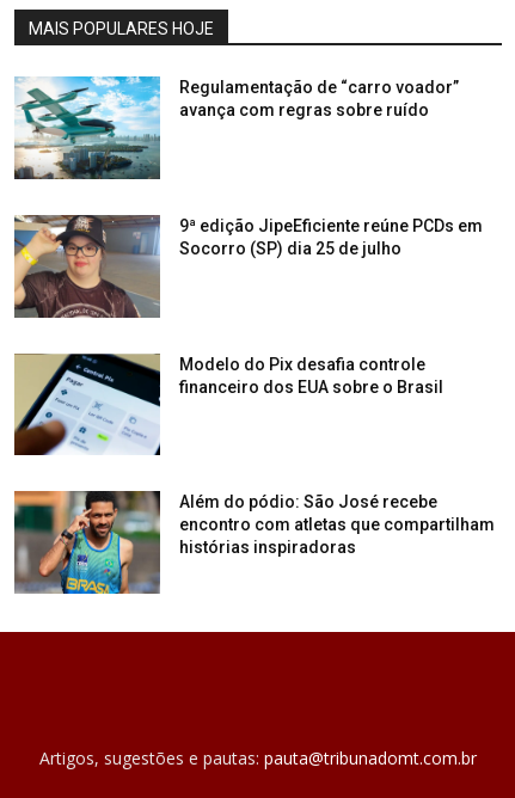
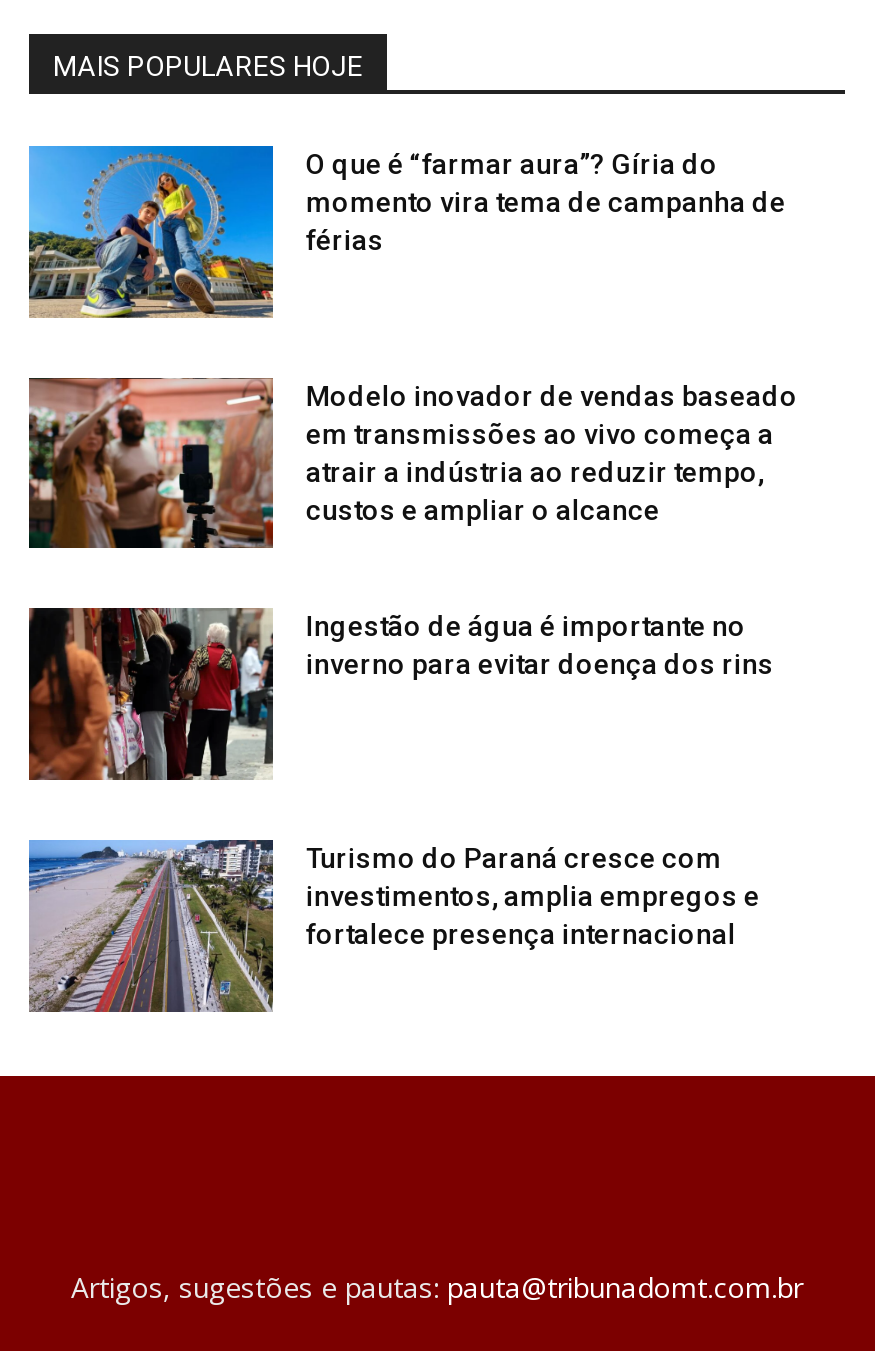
- [image]
- Regulamentação de “carro voador”
- avança com regras sobre ruído
+ [image]
+ O que é “farmar aura”? Gíria do
+ momento vira tema de campanha de
+ férias

- [image]
- 9ª edição JipeEficiente reúne PCDs em
- Socorro (SP) dia 25 de julho
+ [image]
+ Modelo inovador de vendas baseado
+ em transmissões ao vivo começa a
+ atrair a indústria ao reduzir tempo,
+ custos e ampliar o alcance

- [image]
- Modelo do Pix desafia controle
- financeiro dos EUA sobre o Brasil
+ [image]
+ Ingestão de água é importante no
+ inverno para evitar doença dos rins

- [image]
- Além do pódio: São José recebe
- encontro com atletas que compartilham
- histórias inspiradoras
+ [image]
+ Turismo do Paraná cresce com
+ investimentos, amplia empregos e
+ fortalece presença internacional
